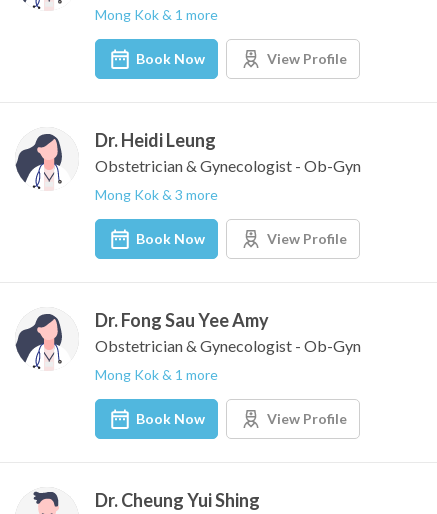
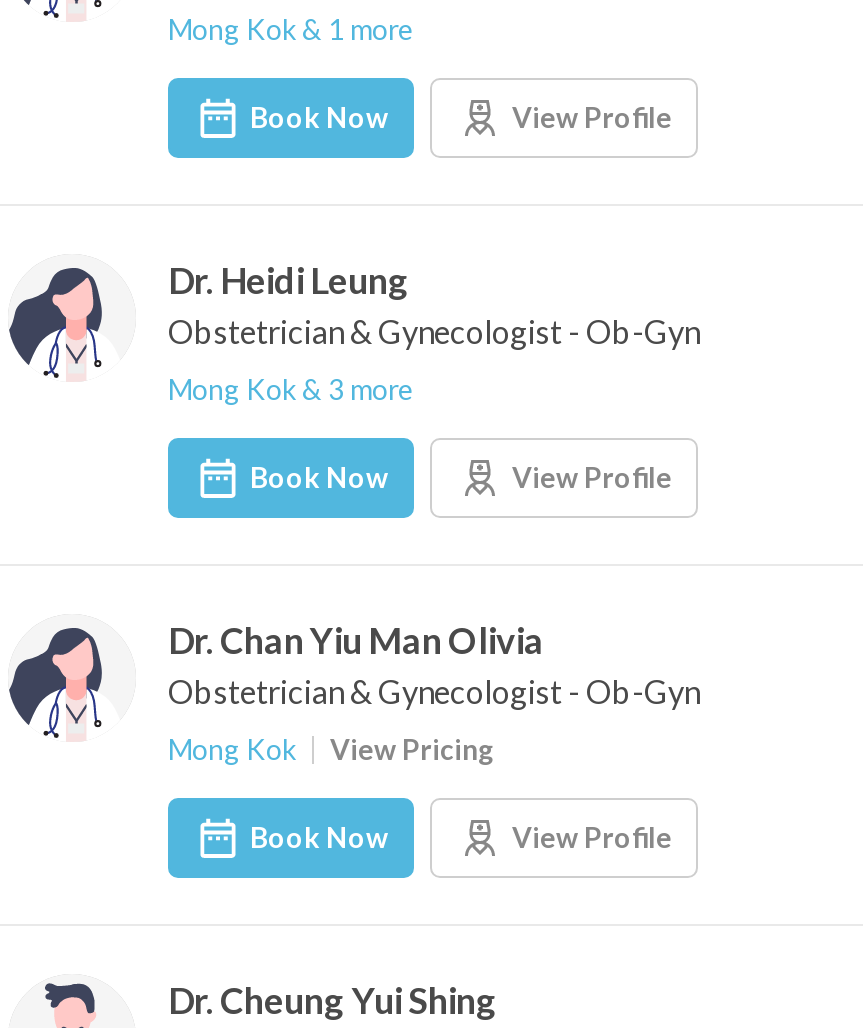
- Dr. Fong Sau Yee Amy
+ Dr. Chan Yiu Man Olivia

- Mong Kok & 1 more
+ Mong Kok
+ View Pricing
